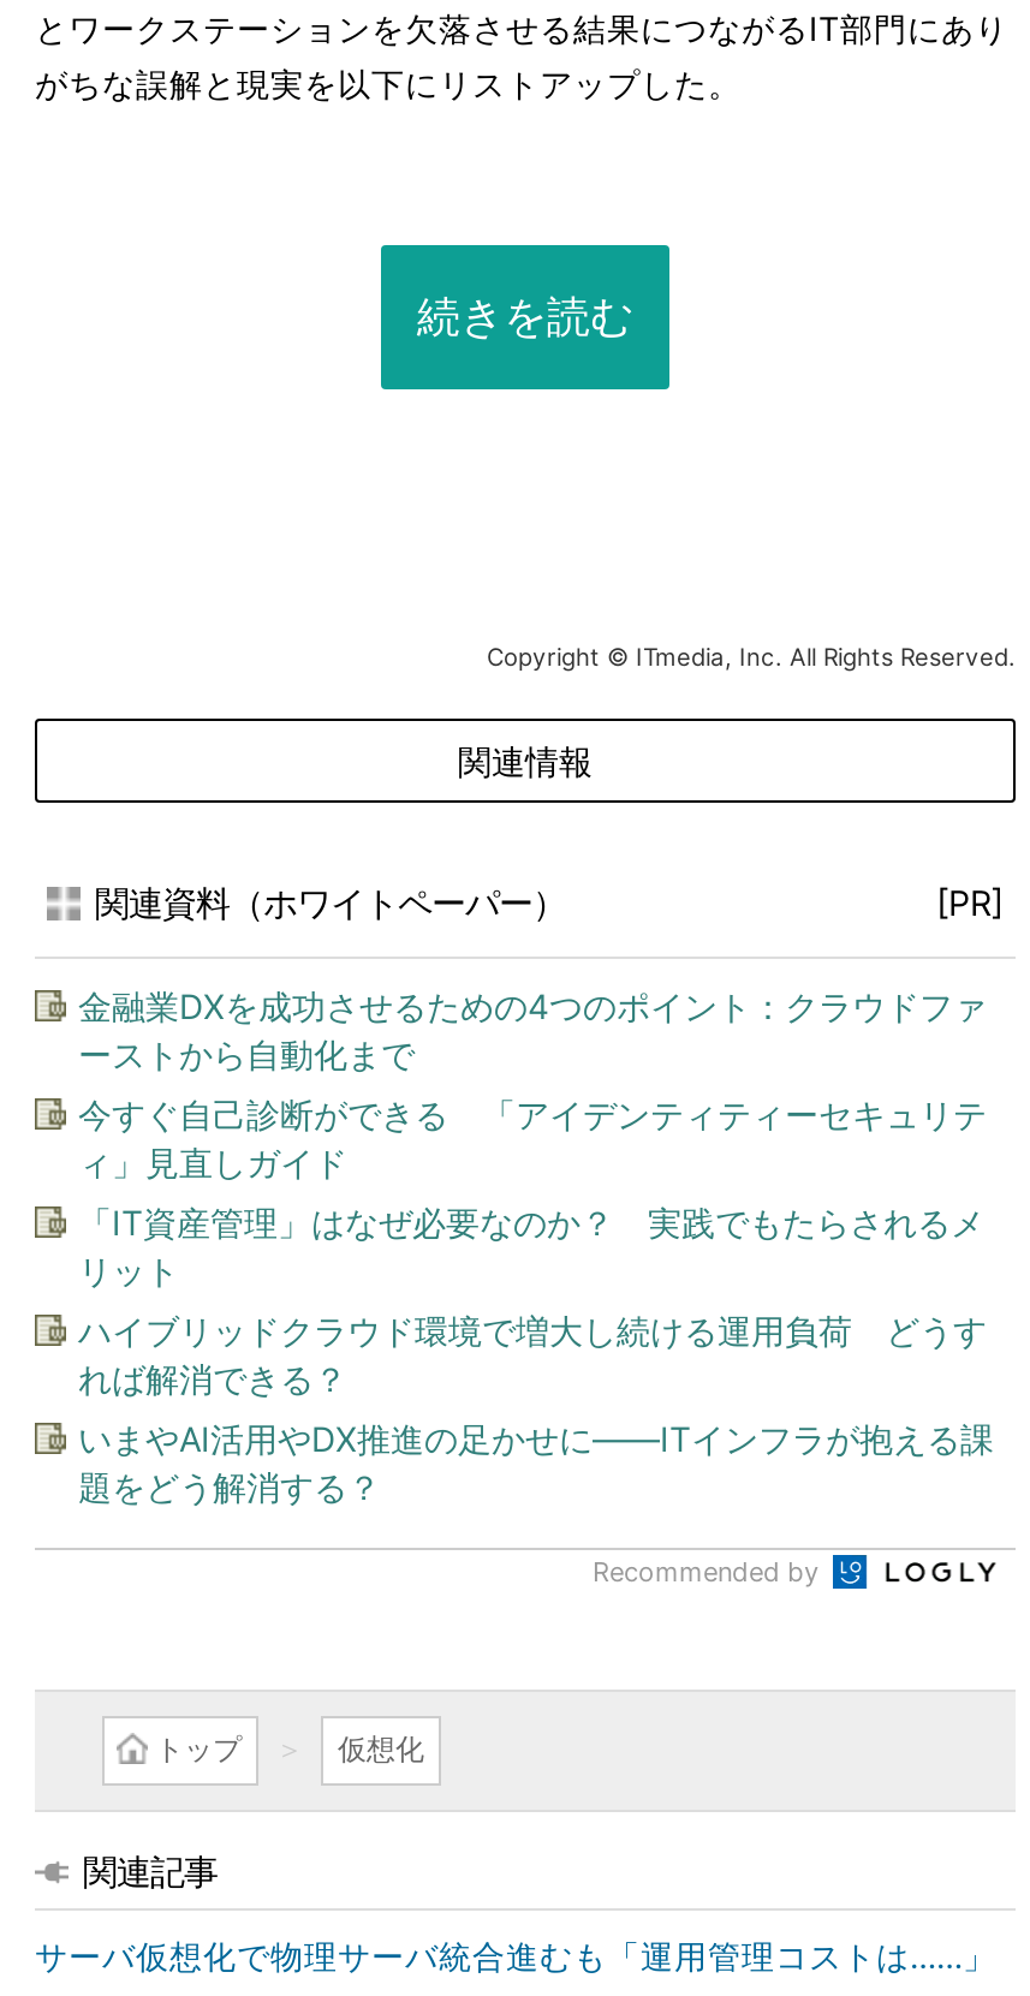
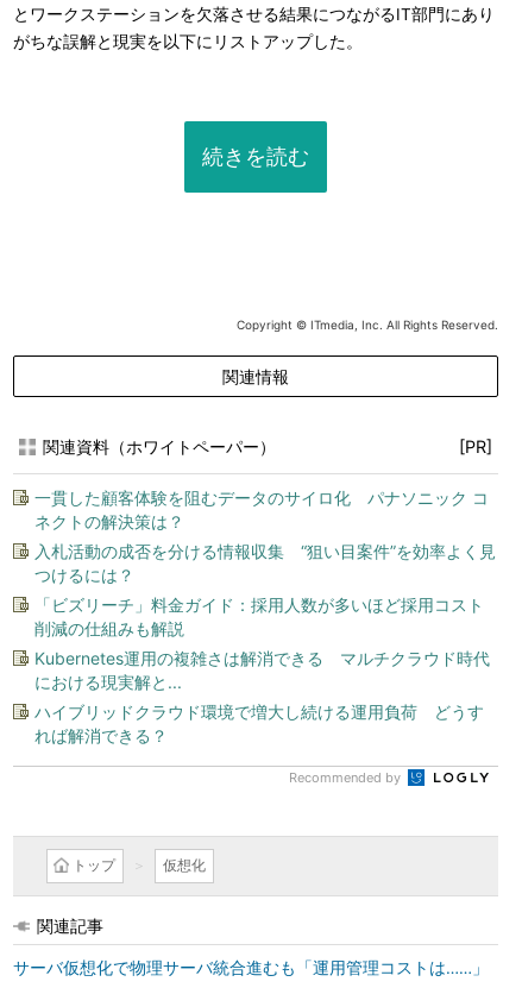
- 金融業DXを成功させるための4つのポイント：クラウドファ
- ーストから自動化まで
- 今すぐ自己診断ができる 「アイデンティティーセキュリテ
- ィ」見直しガイド
- 「IT資産管理」はなぜ必要なのか？ 実践でもたらされるメ
- リット
+ 一貫した顧客体験を阻むデータのサイロ化 パナソニック コ
+ ネクトの解決策は？
+ 入札活動の成否を分ける情報収集 “狙い目案件”を効率よく見
+ つけるには？
+ 「ビズリーチ」料金ガイド：採用人数が多いほど採用コスト
+ 削減の仕組みも解説
+ Kubernetes運用の複雑さは解消できる マルチクラウド時代
+ における現実解と...

moved down: ハイブリッドクラウド環境で増大し続ける運用負荷 どうす | れば解消できる？

- いまやAI活用やDX推進の足かせに――ITインフラが抱える課
- 題をどう解消する？
